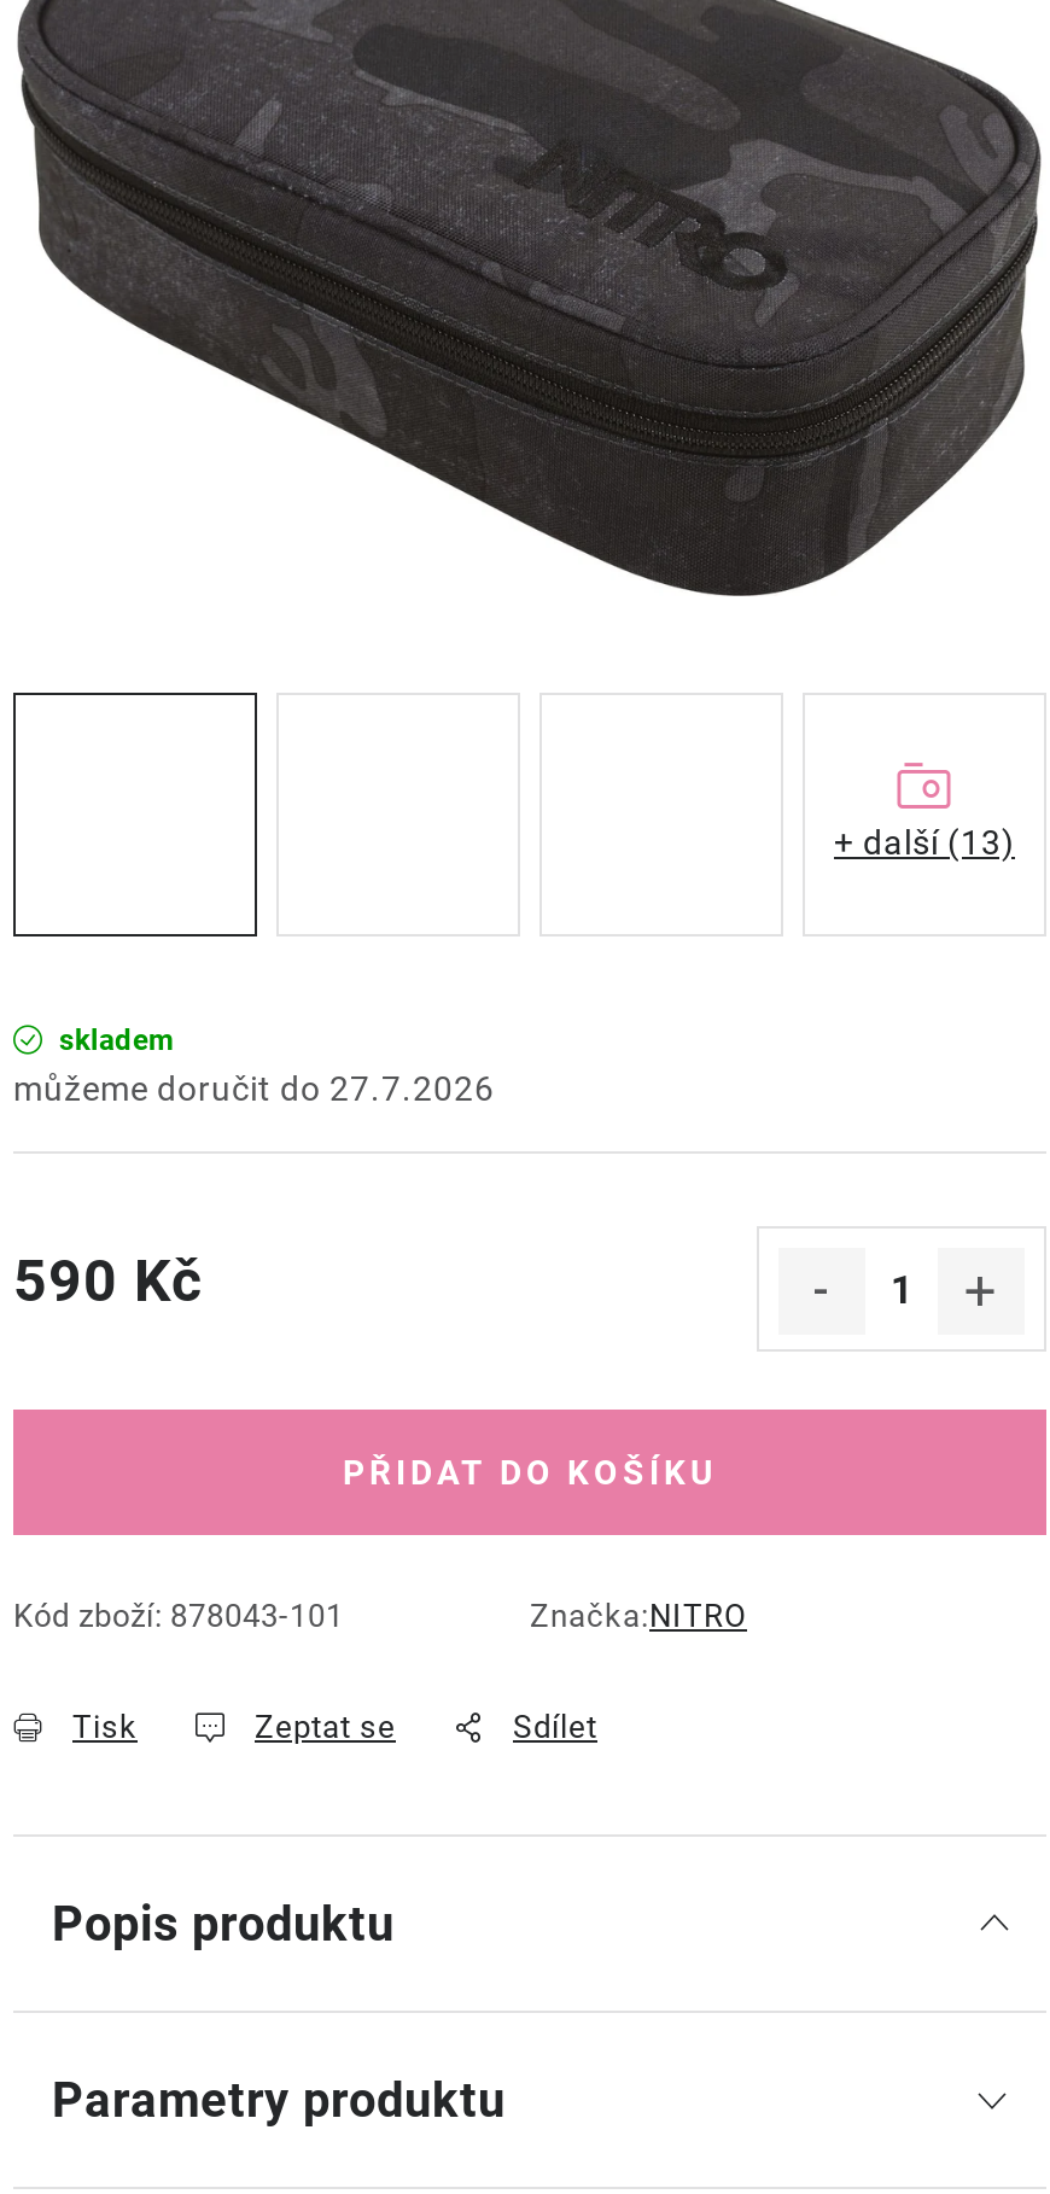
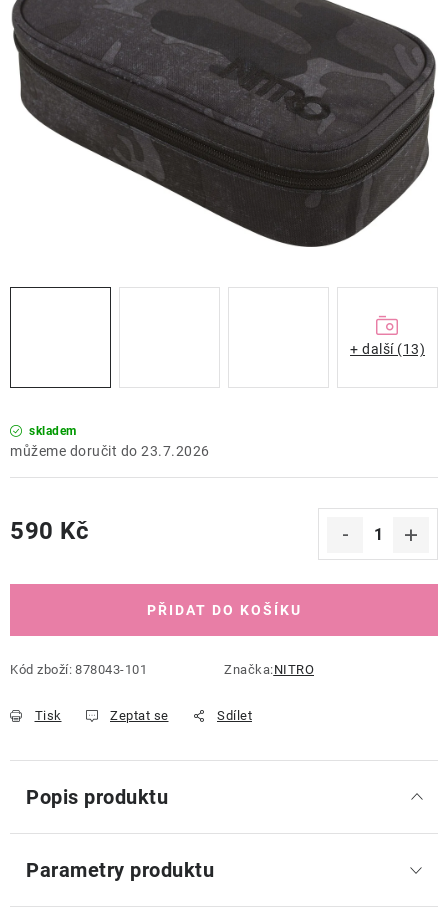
- 27.7.2026
+ 23.7.2026
